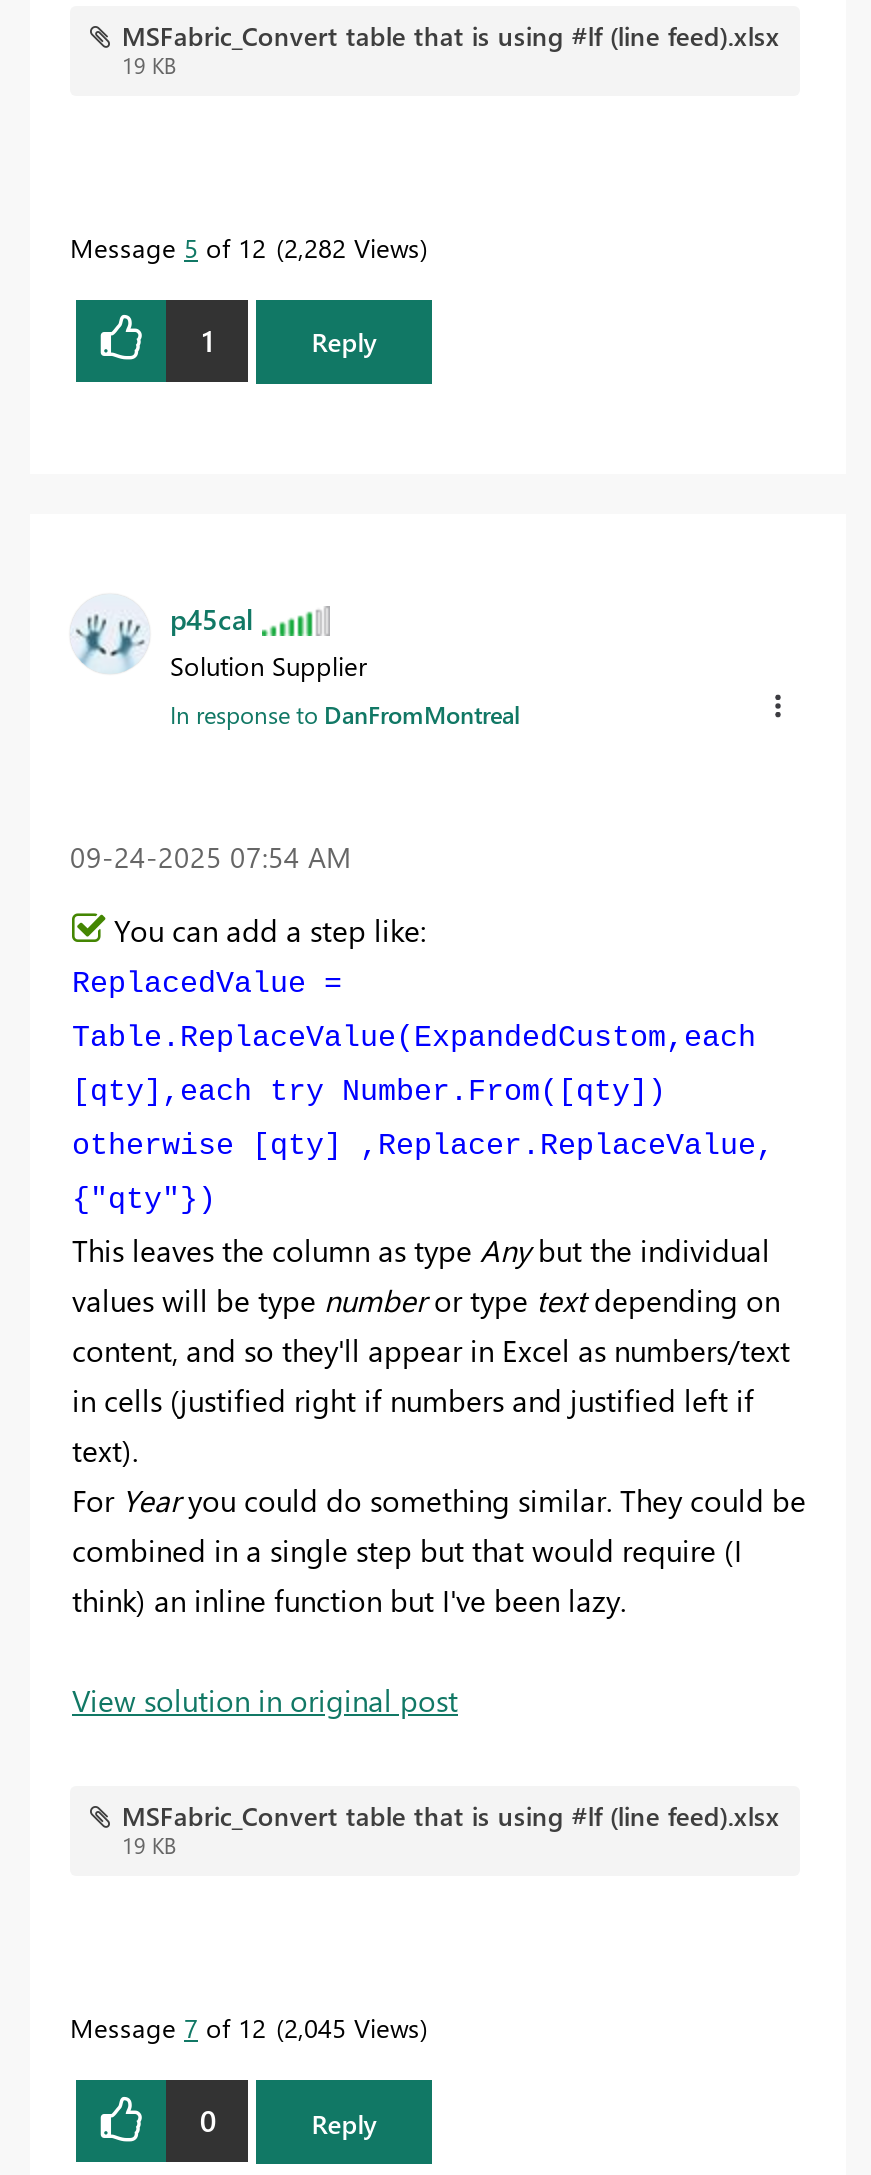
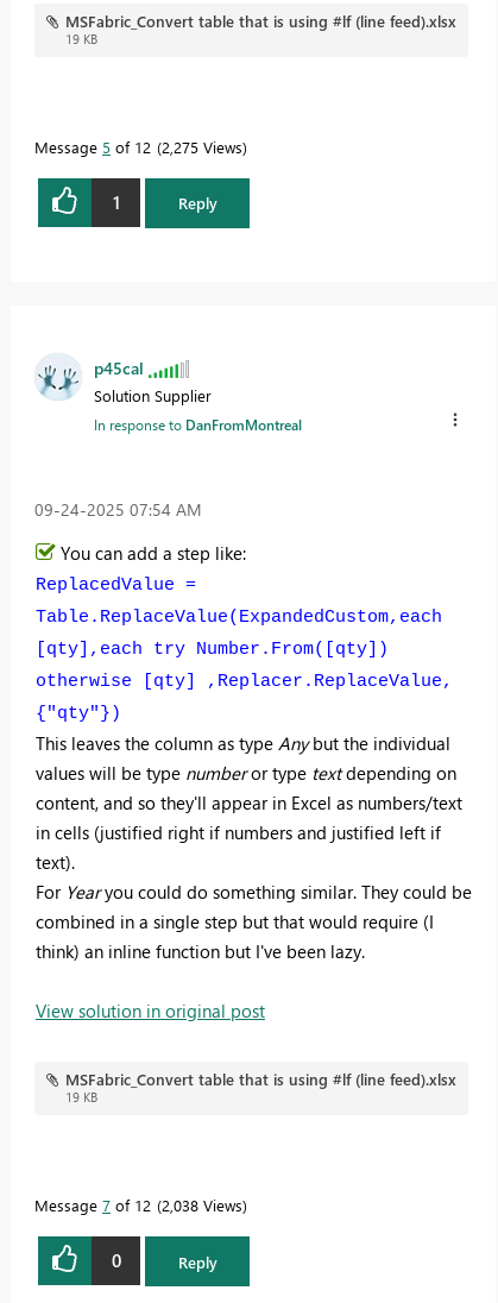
- Message 5 of 12 2,282 Views
+ Message 5 of 12 2,275 Views

- Message 7 of 12 2,045 Views
+ Message 7 of 12 2,038 Views
